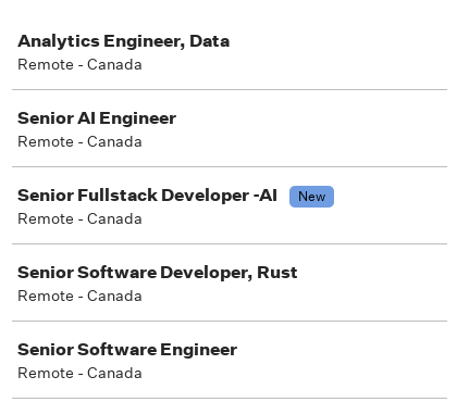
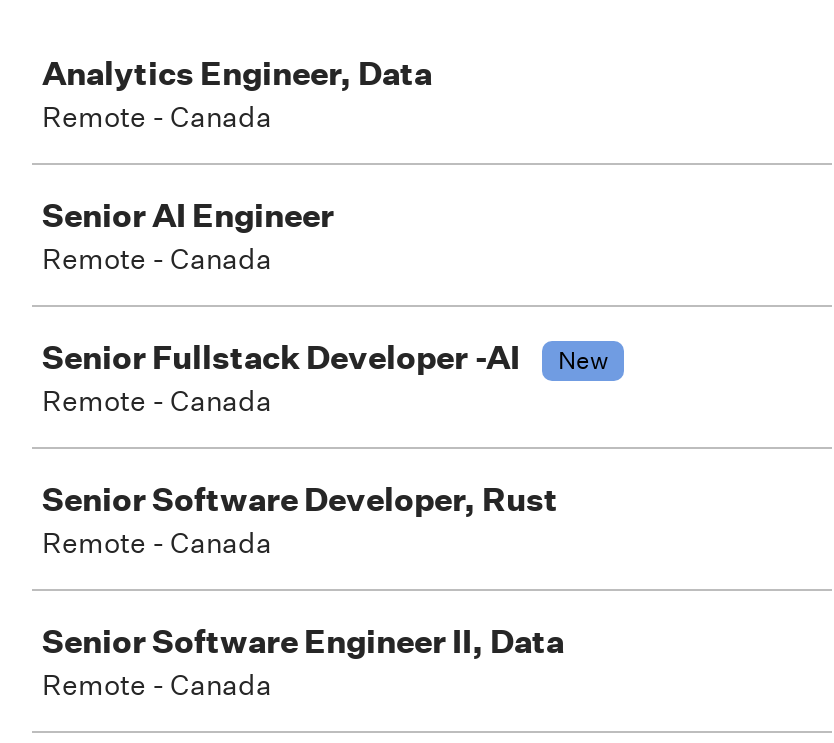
- Senior Software Engineer
+ Senior Software Engineer II, Data
